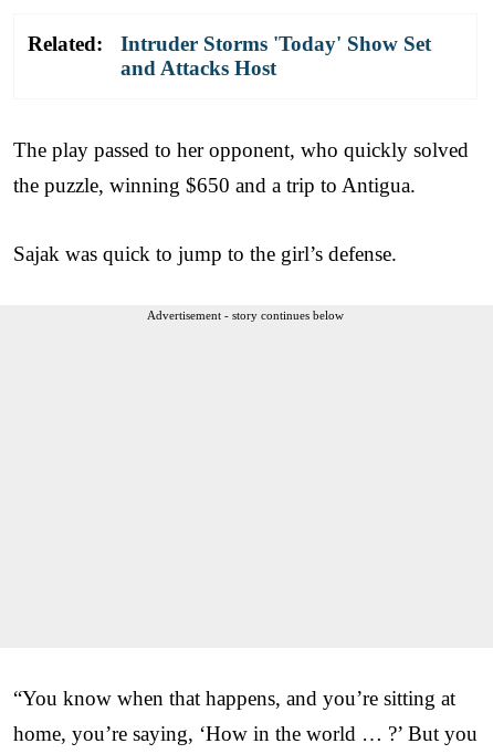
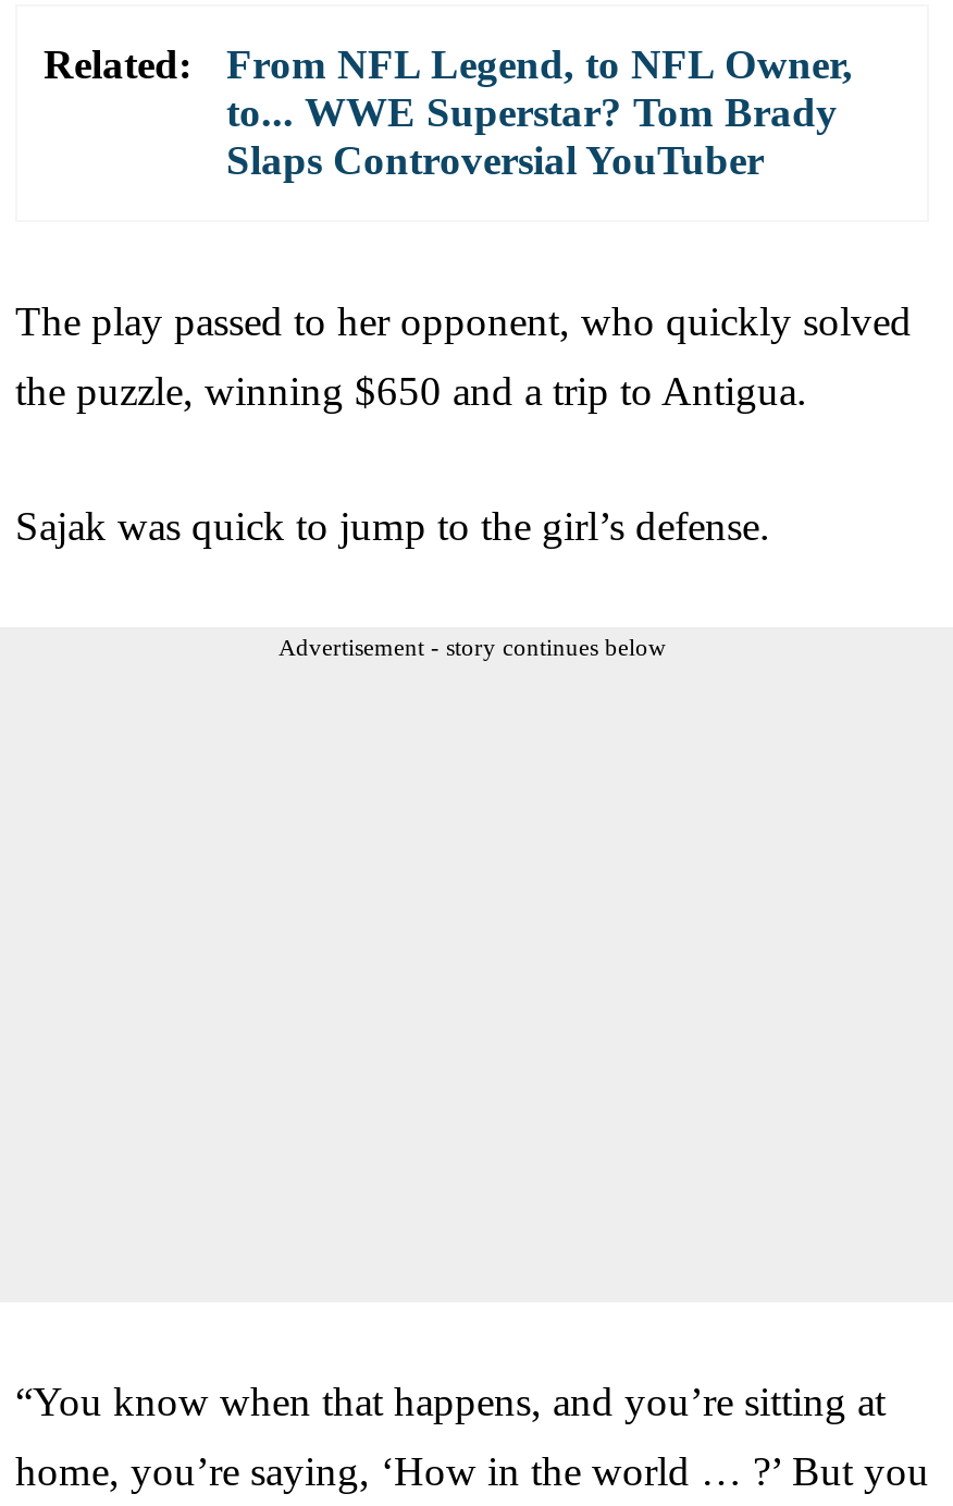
- Intruder Storms 'Today' Show Set
- and Attacks Host
+ From NFL Legend, to NFL Owner,
+ to... WWE Superstar? Tom Brady
+ Slaps Controversial YouTuber
